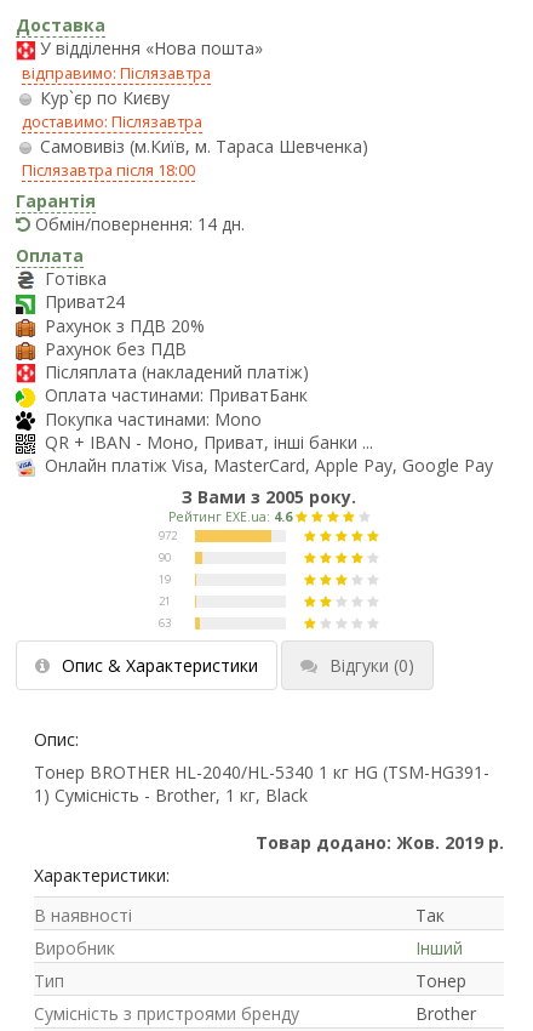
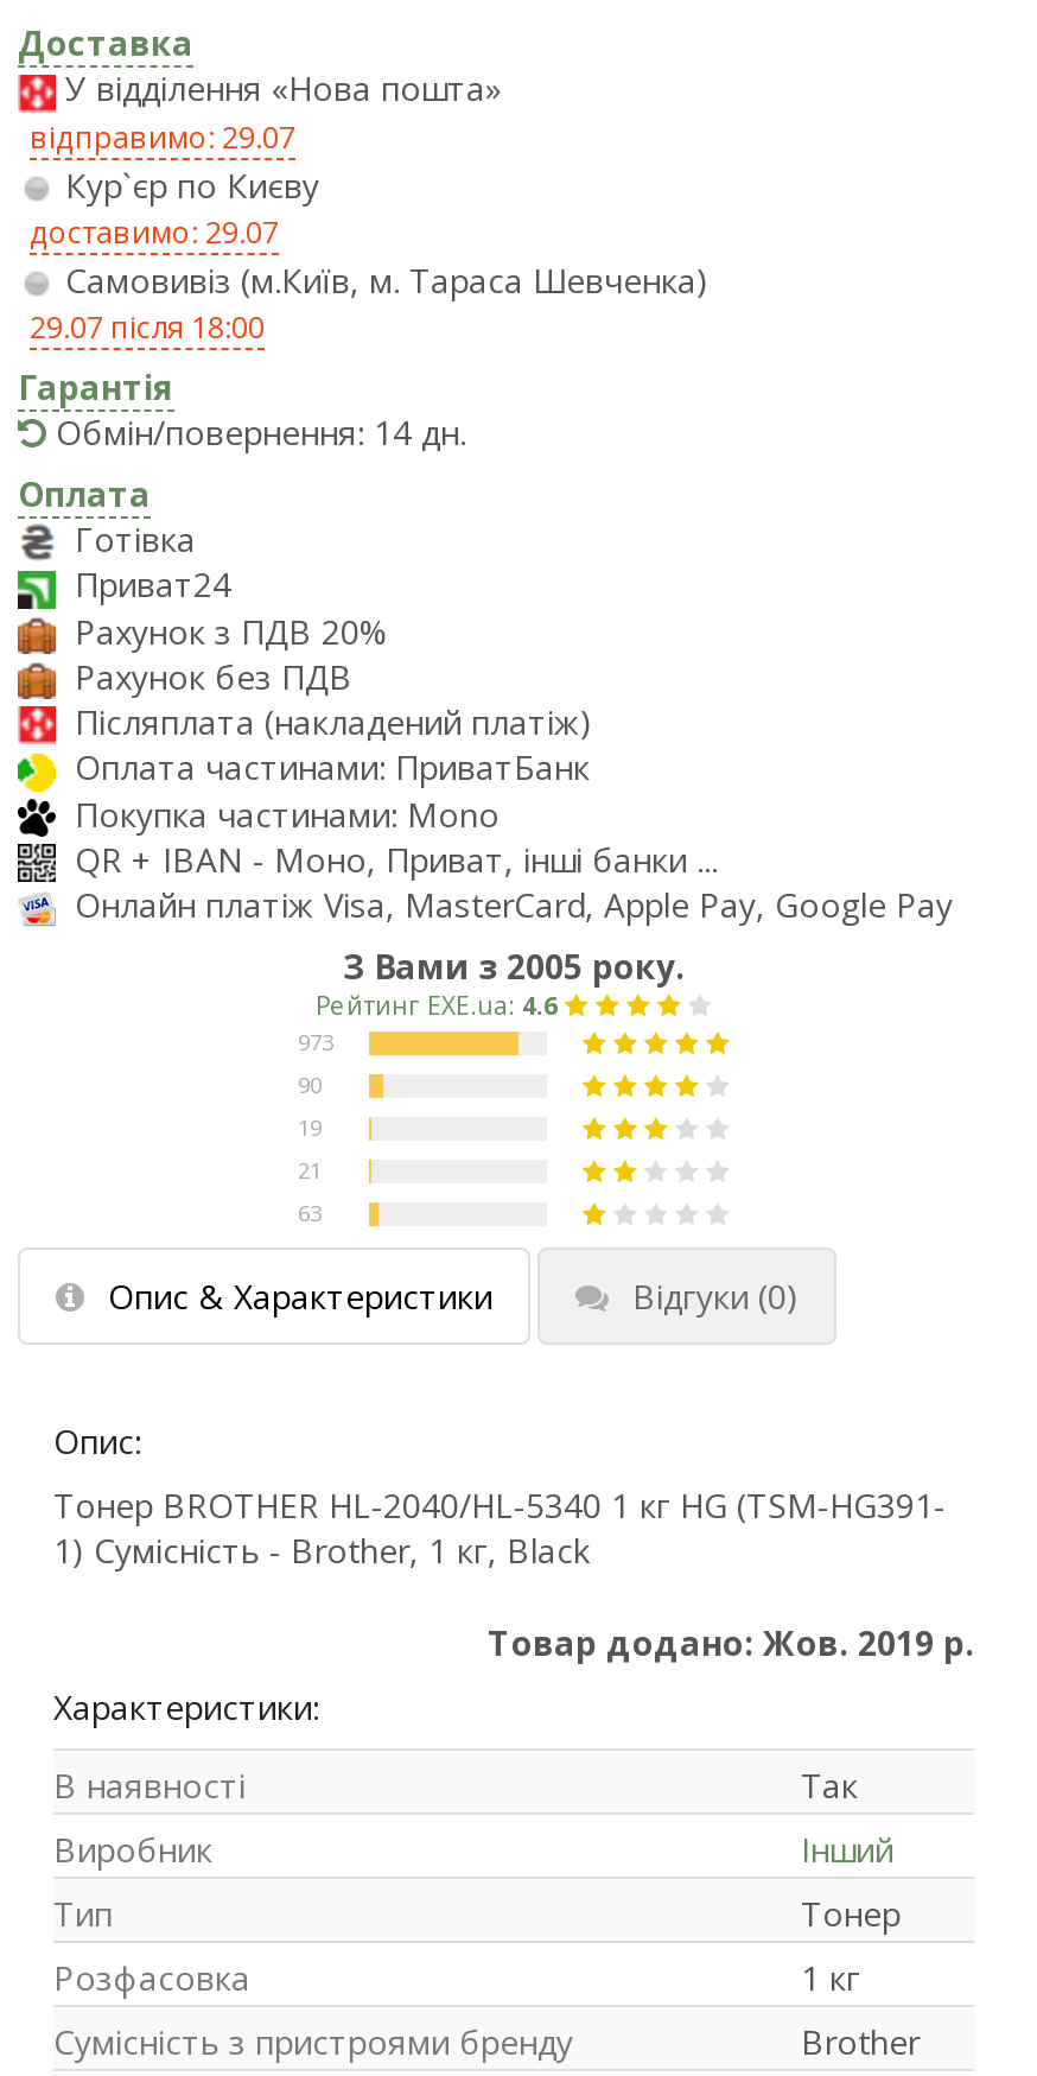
- відправимо: Післязавтра
+ відправимо: 29.07

- доставимо: Післязавтра
+ доставимо: 29.07

- Післязавтра після 18:00
+ 29.07 після 18:00

+ Розфасовка
+ 1 кг
